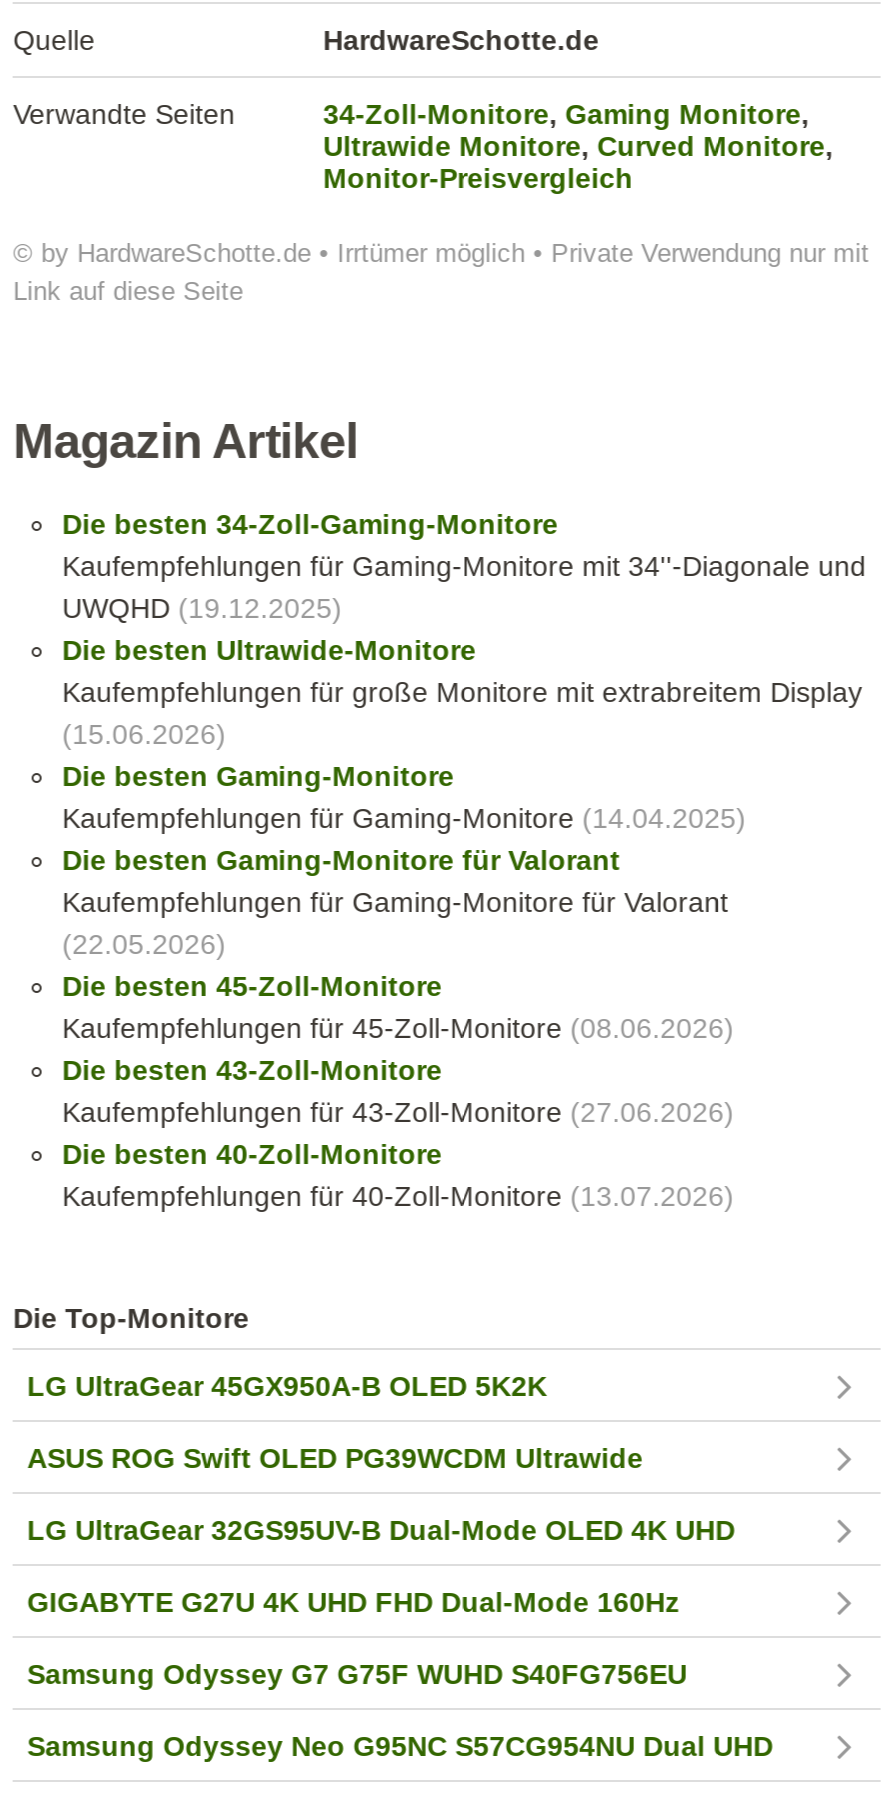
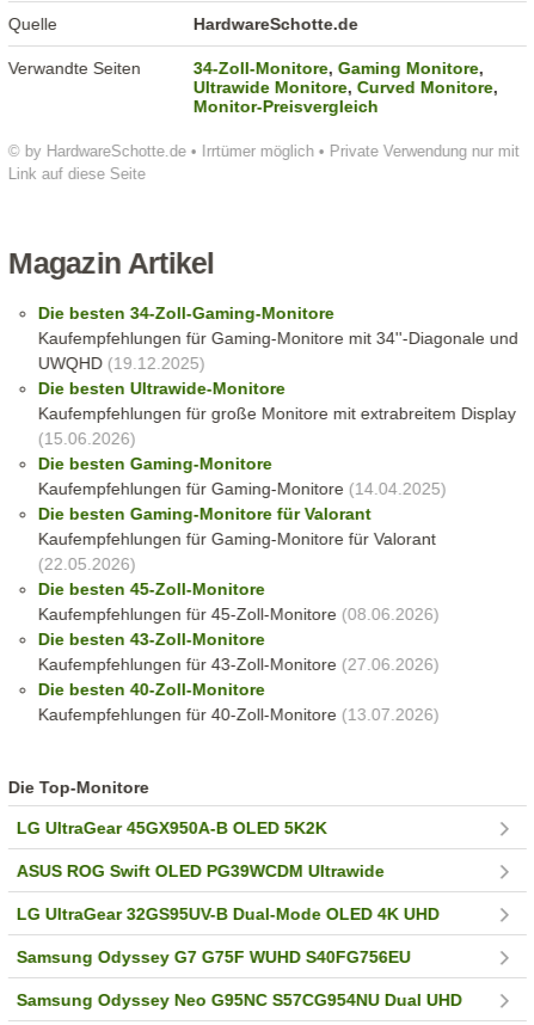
- GIGABYTE G27U 4K UHD FHD Dual-Mode 160Hz
